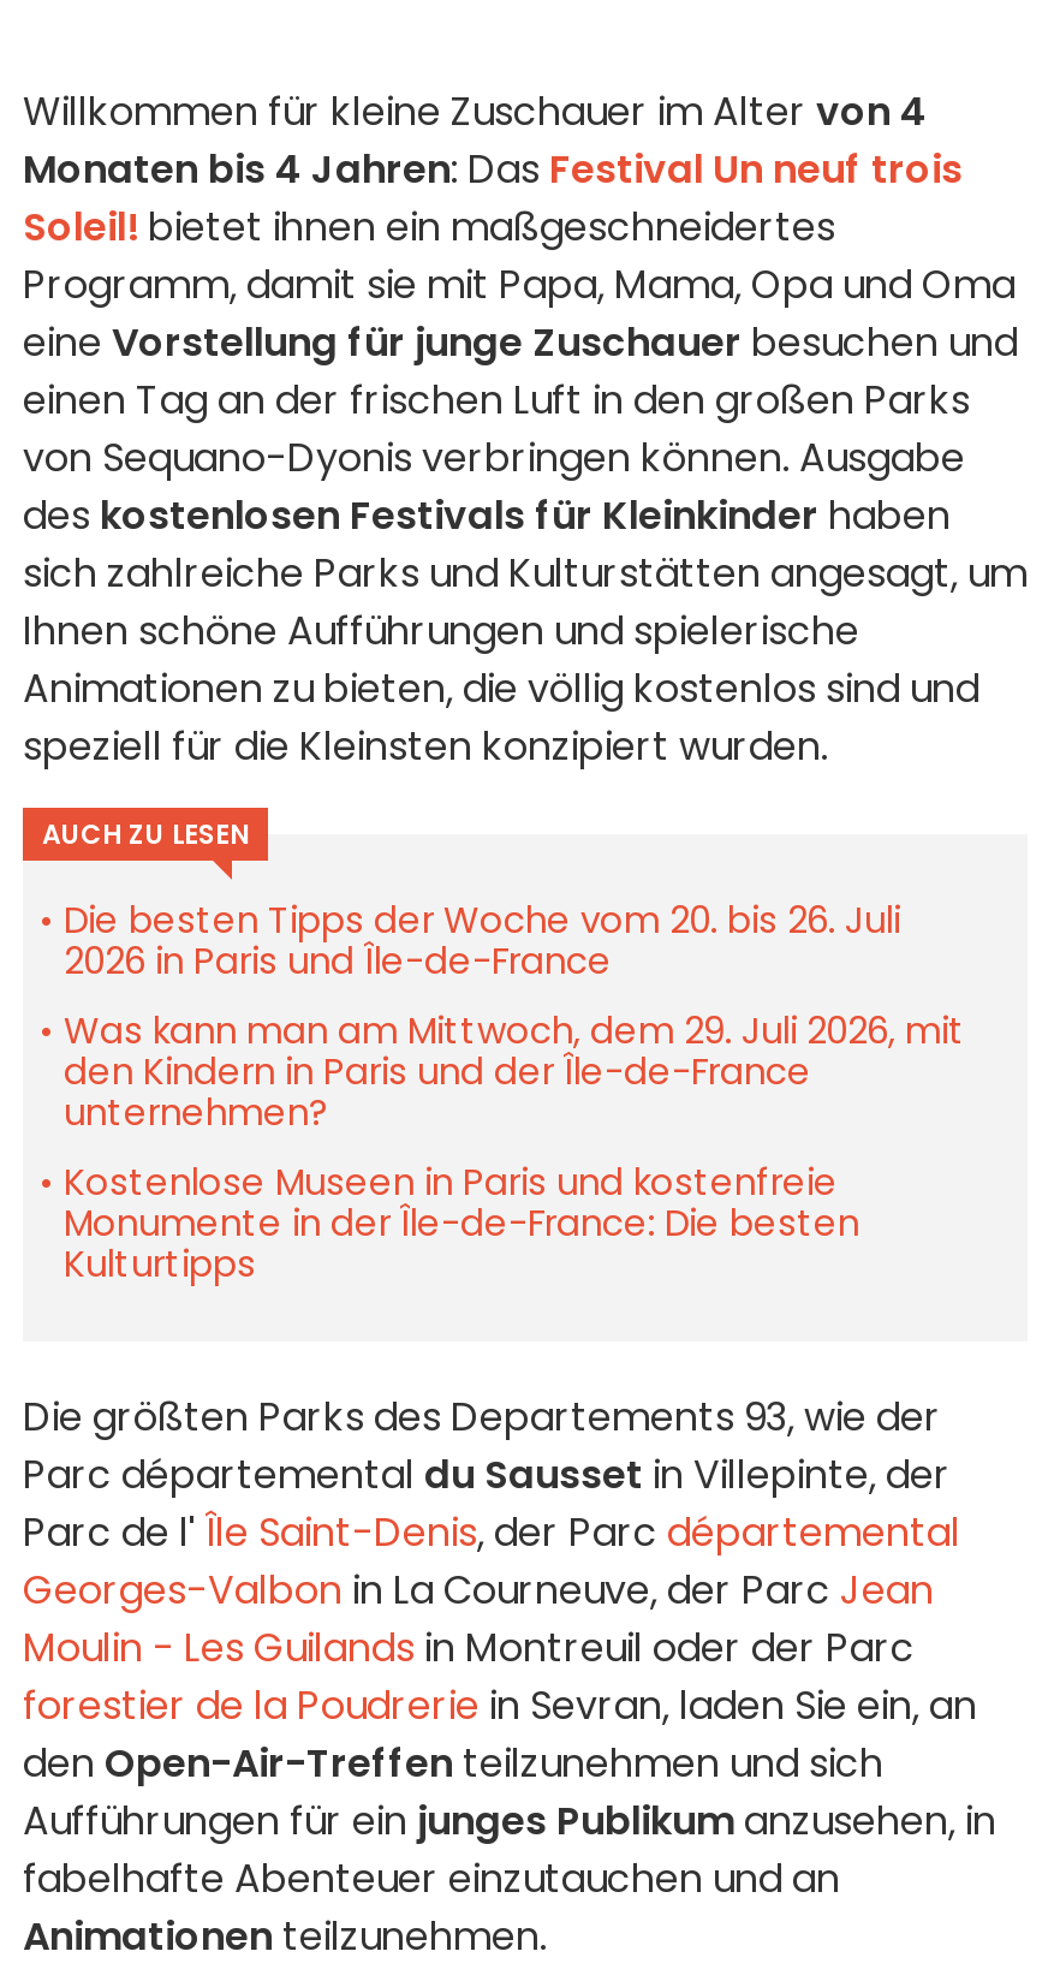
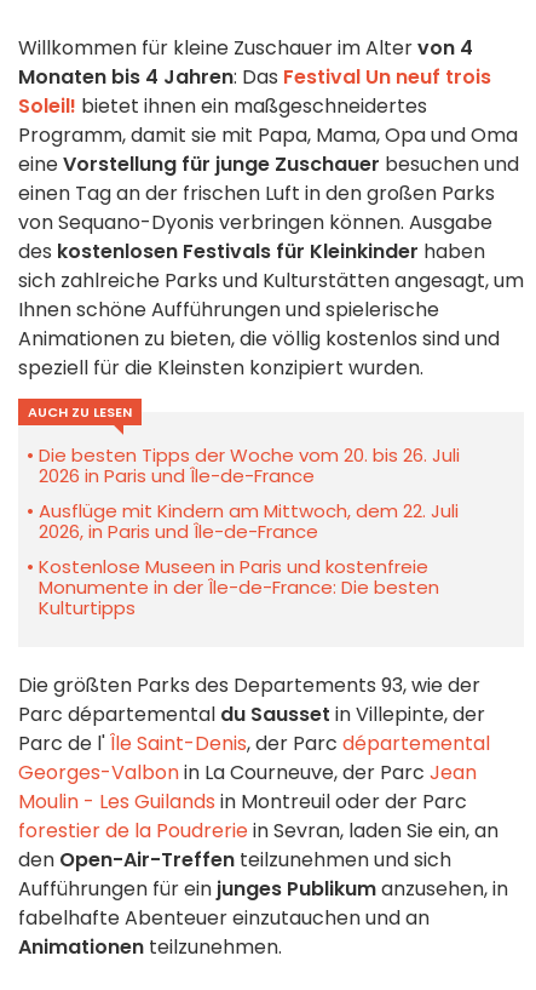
- Was kann man am Mittwoch, dem 29. Juli 2026, mit
- den Kindern in Paris und der Île-de-France
- unternehmen?
+ Ausflüge mit Kindern am Mittwoch, dem 22. Juli
+ 2026, in Paris und Île-de-France
